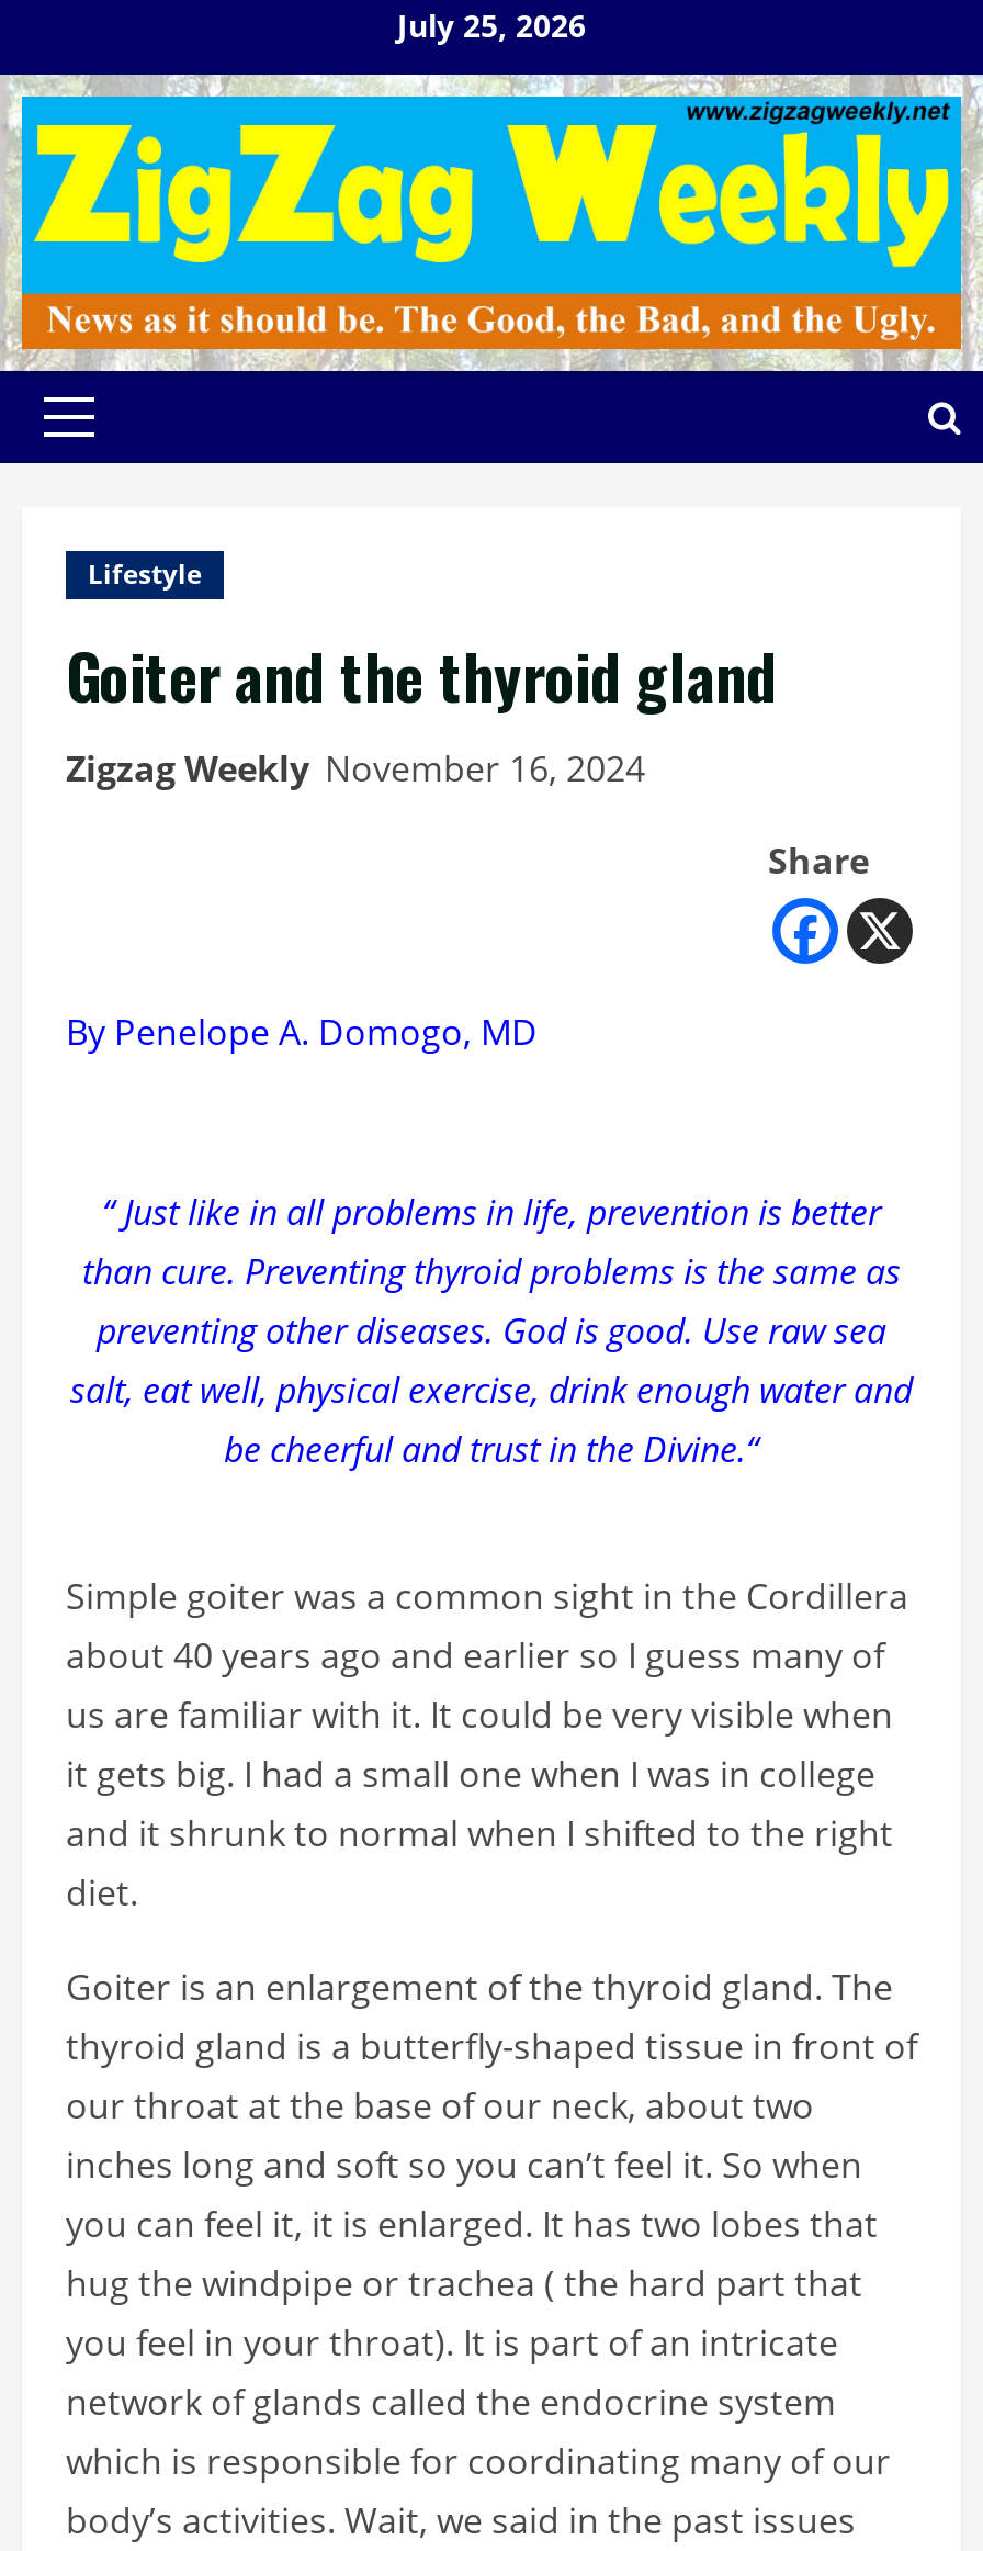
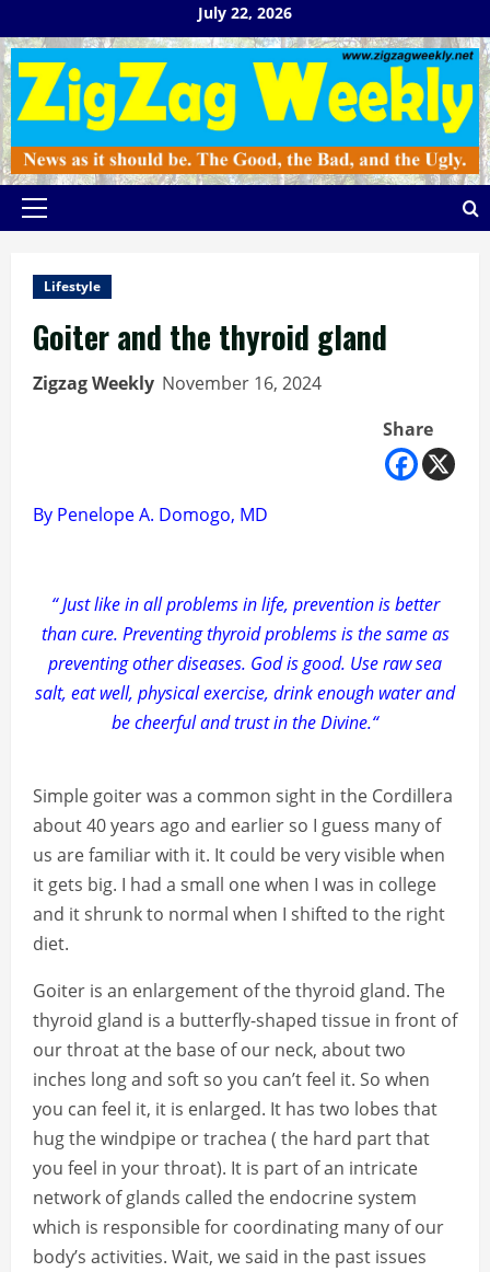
- July 25, 2026
+ July 22, 2026
